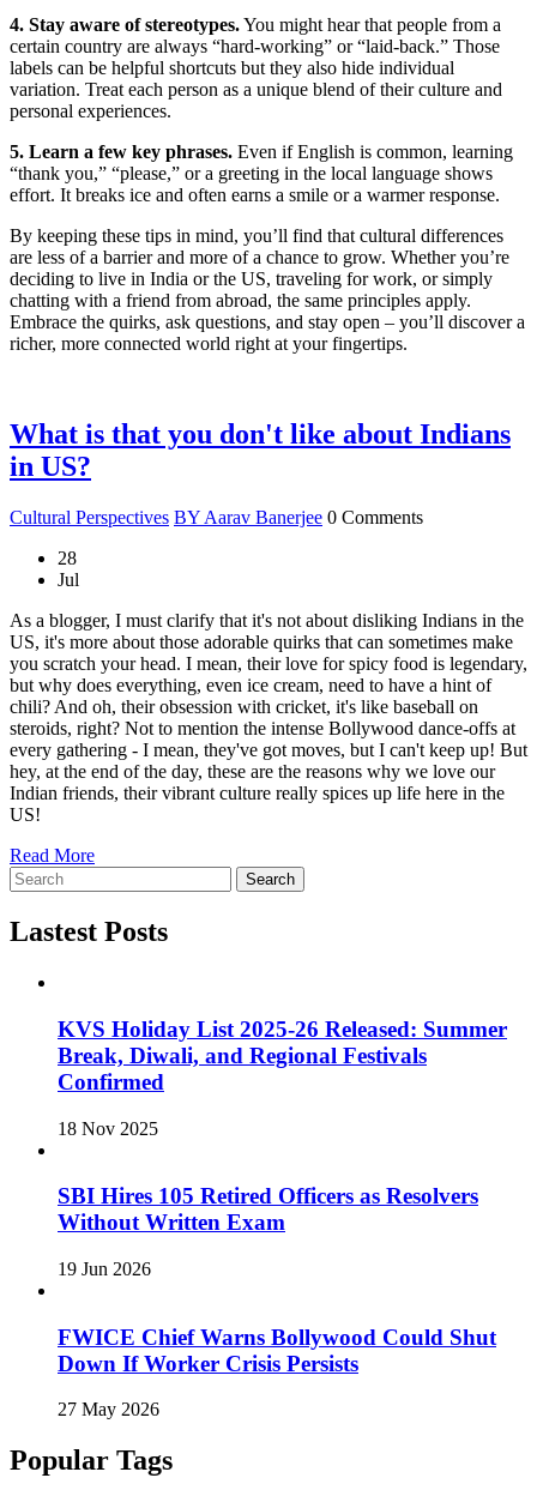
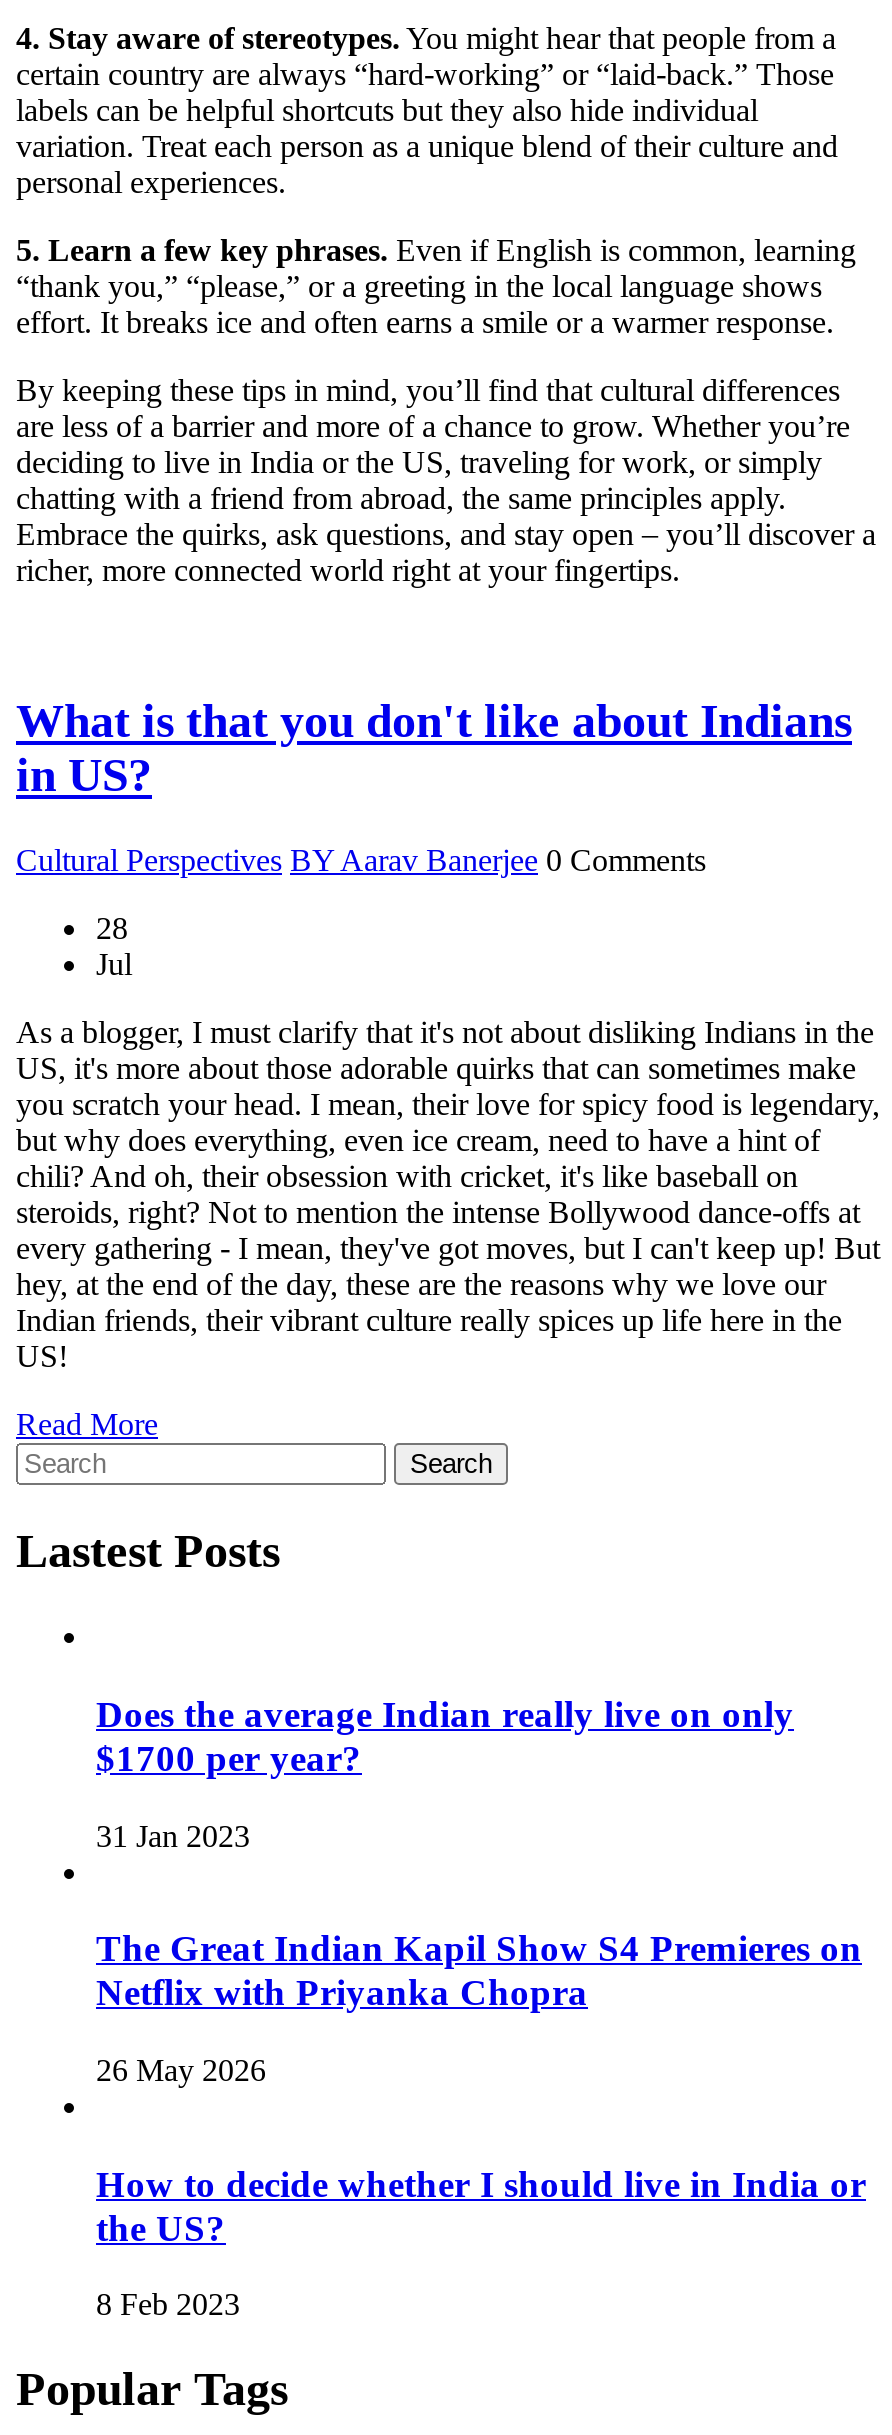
- KVS Holiday List 2025-26 Released: Summer
- Break, Diwali, and Regional Festivals
- Confirmed
+ Does the average Indian really live on only
+ $1700 per year?

- 18 Nov 2025
+ 31 Jan 2023

- SBI Hires 105 Retired Officers as Resolvers
- Without Written Exam
+ The Great Indian Kapil Show S4 Premieres on
+ Netflix with Priyanka Chopra

- 19 Jun 2026
+ 26 May 2026

- FWICE Chief Warns Bollywood Could Shut
- Down If Worker Crisis Persists
+ How to decide whether I should live in India or
+ the US?

- 27 May 2026
+ 8 Feb 2023
